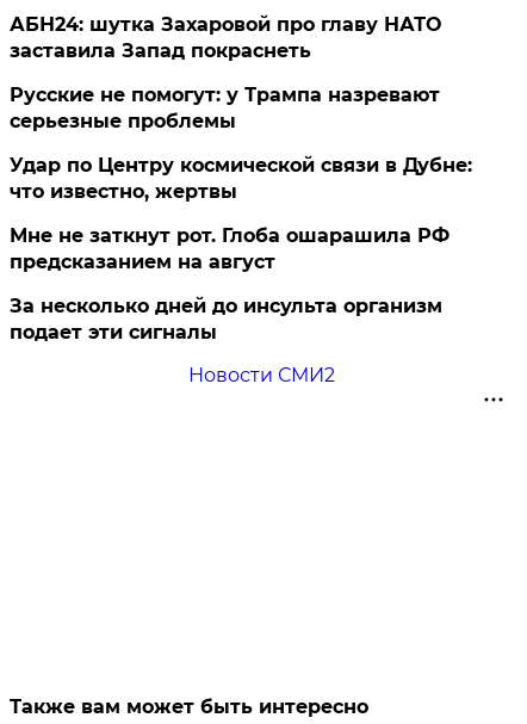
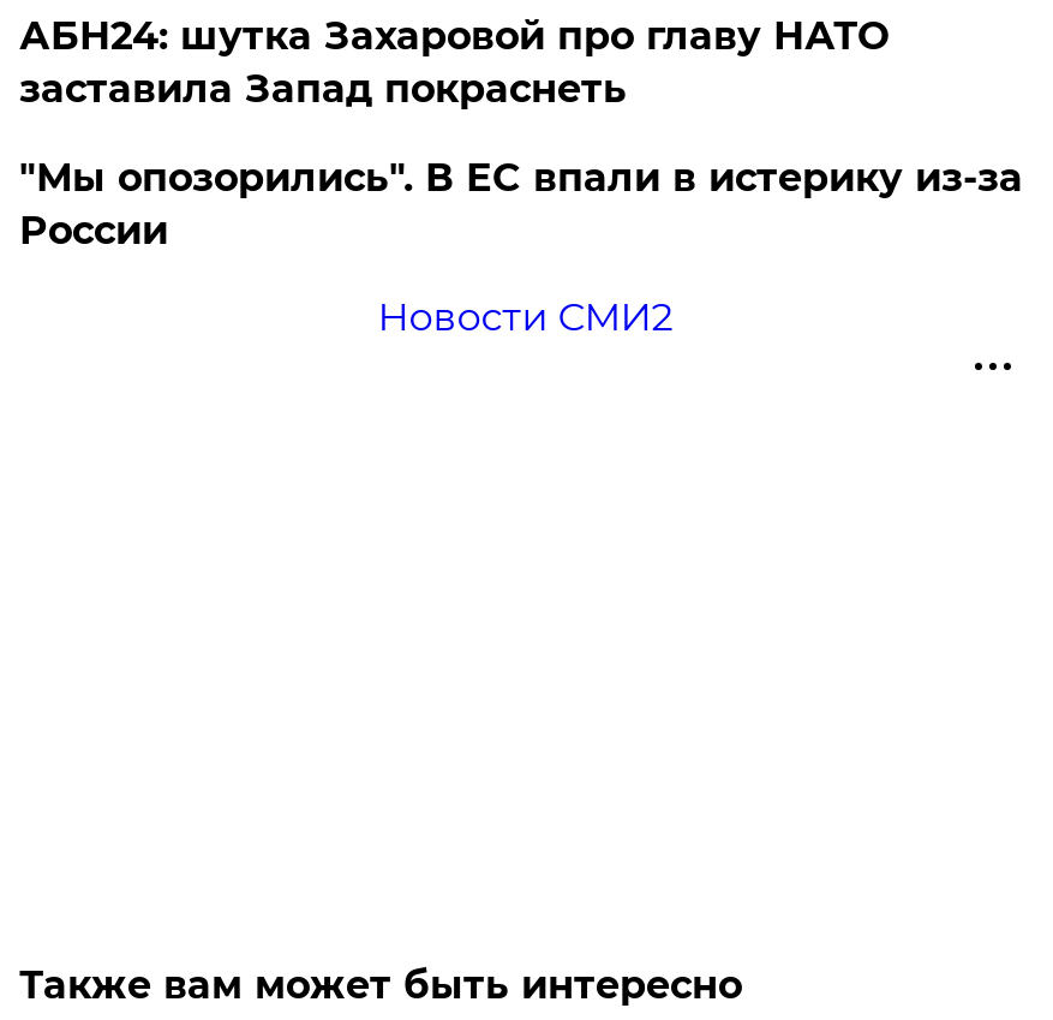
- Русские не помогут: у Трампа назревают
- серьезные проблемы
- Удар по Центру космической связи в Дубне:
- что известно, жертвы
- Мне не заткнут рот. Глоба ошарашила РФ
- предсказанием на август
- За несколько дней до инсульта организм
- подает эти сигналы
+ "Мы опозорились". В ЕС впали в истерику из-за
+ России
